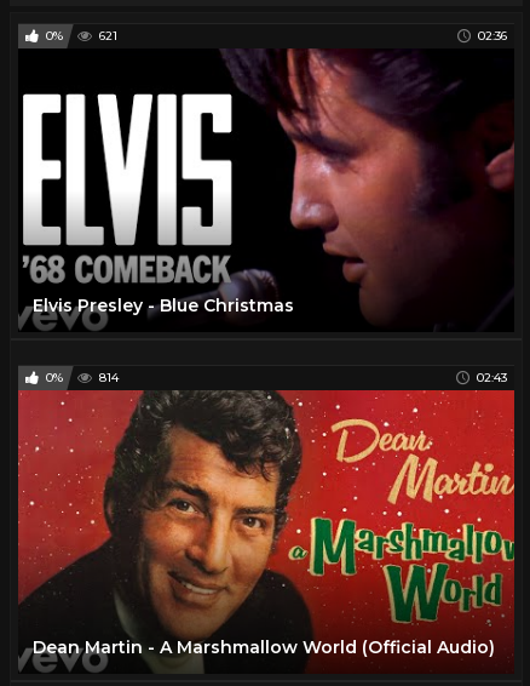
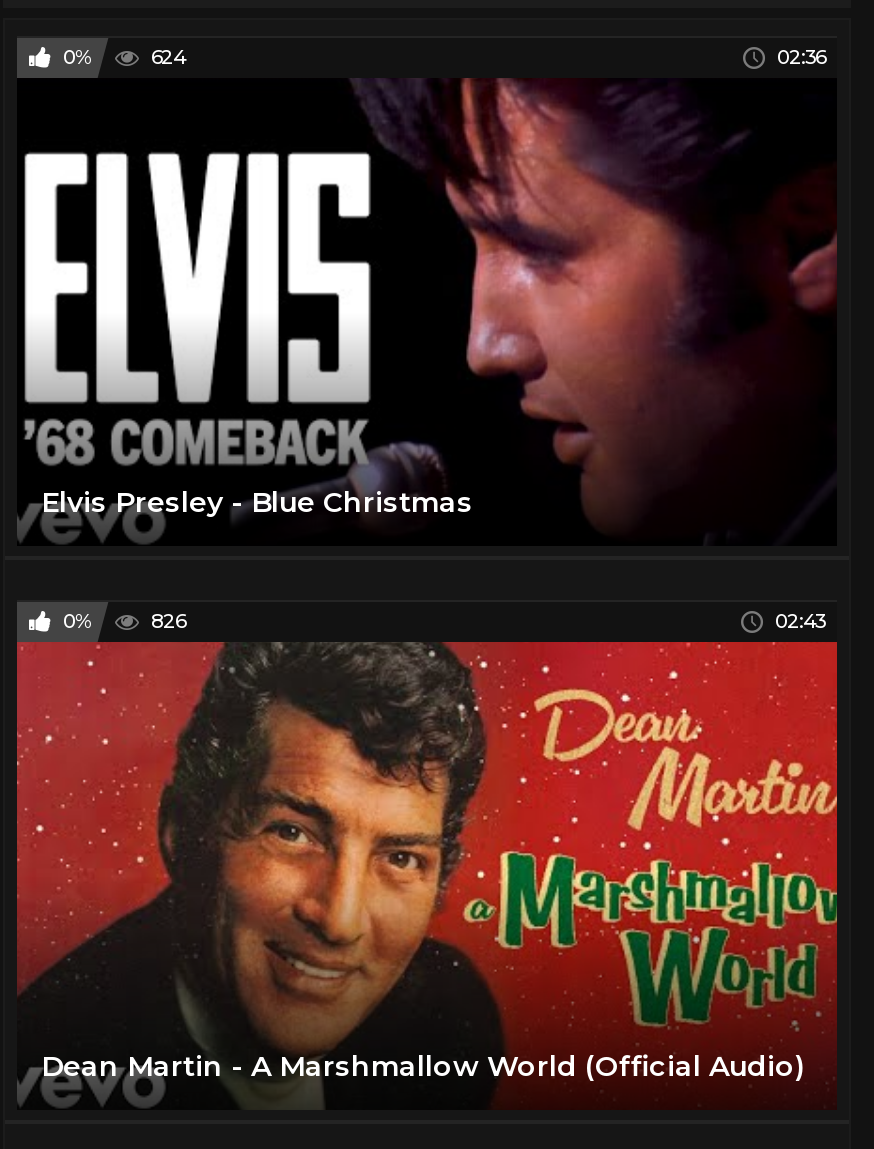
- 621
+ 624

- 814
+ 826
